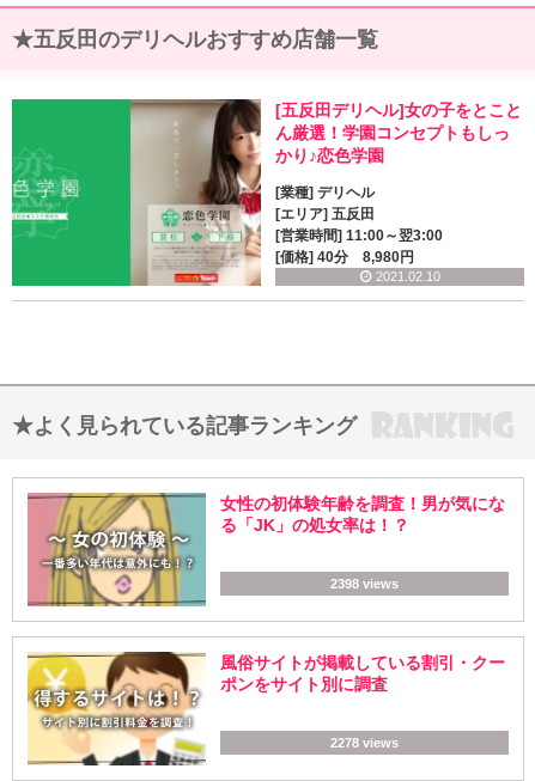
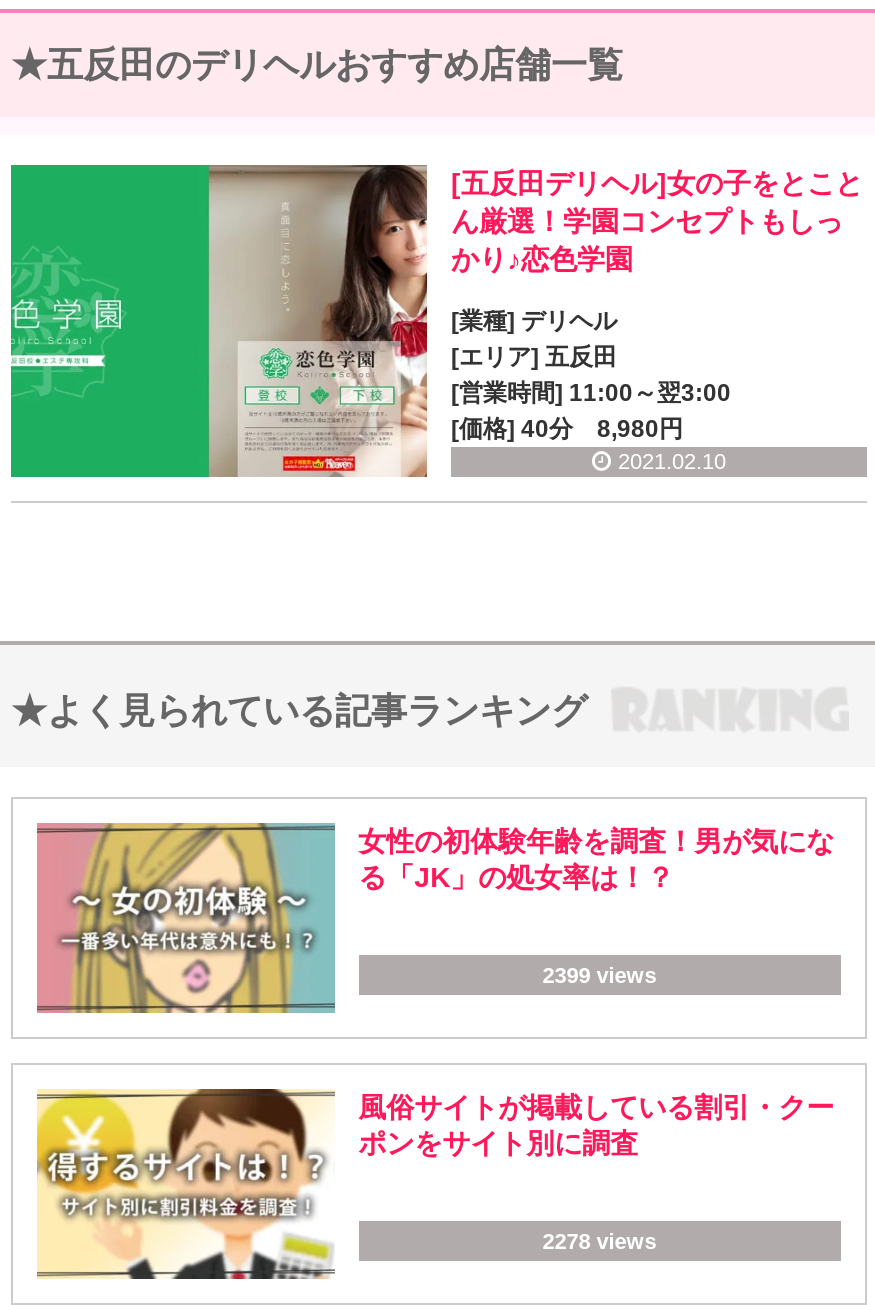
- 2398 views
+ 2399 views
